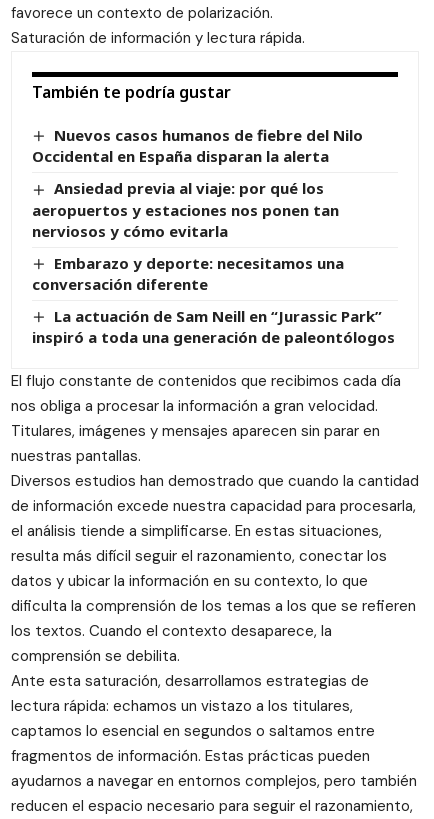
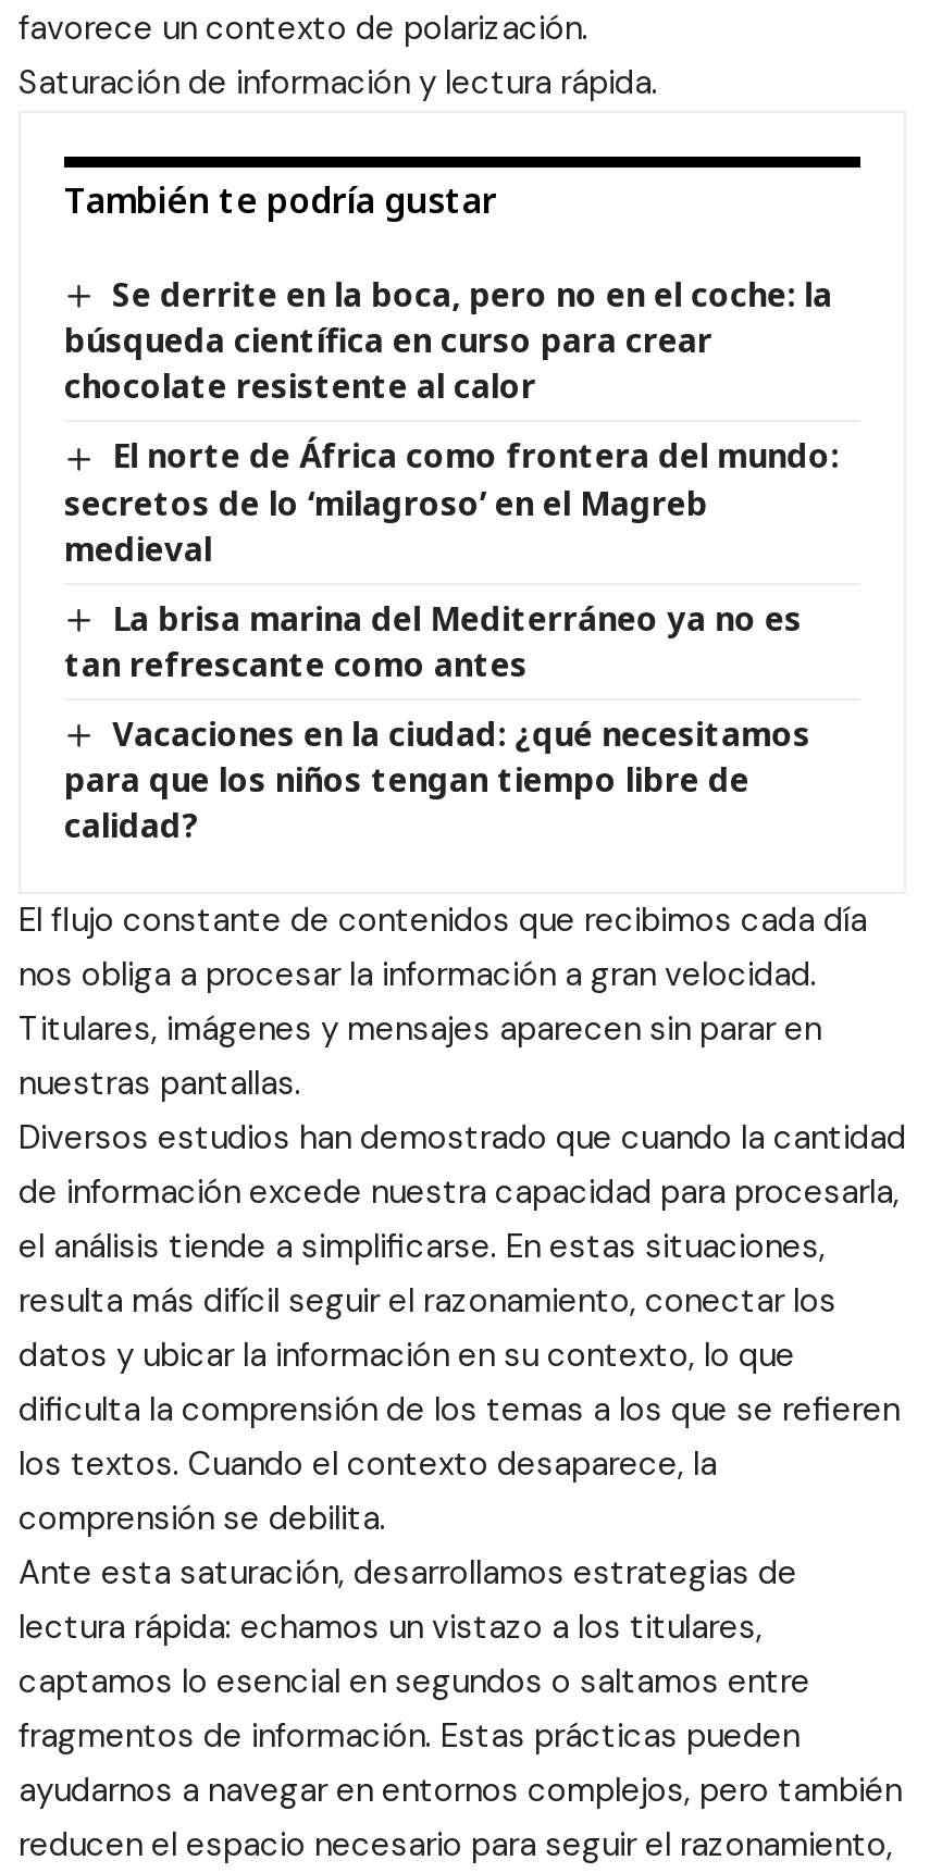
- Nuevos casos humanos de fiebre del Nilo
- Occidental en España disparan la alerta
+ Se derrite en la boca, pero no en el coche: la
+ búsqueda científica en curso para crear
+ chocolate resistente al calor

- Ansiedad previa al viaje: por qué los
- aeropuertos y estaciones nos ponen tan
- nerviosos y cómo evitarla
+ El norte de África como frontera del mundo:
+ secretos de lo ‘milagroso’ en el Magreb
+ medieval

- Embarazo y deporte: necesitamos una
- conversación diferente
+ La brisa marina del Mediterráneo ya no es
+ tan refrescante como antes

- La actuación de Sam Neill en “Jurassic Park”
- inspiró a toda una generación de paleontólogos
+ Vacaciones en la ciudad: ¿qué necesitamos
+ para que los niños tengan tiempo libre de
+ calidad?
